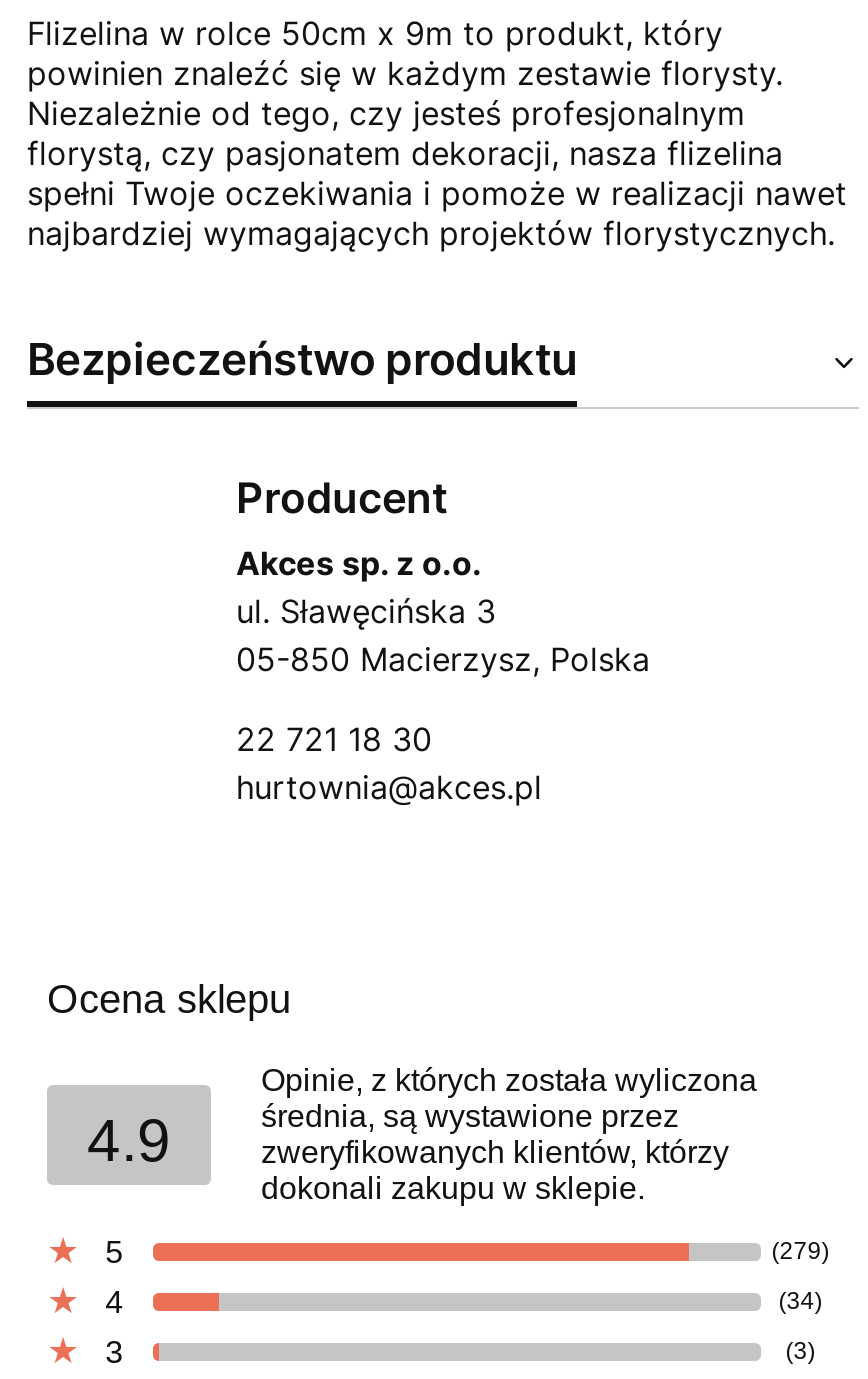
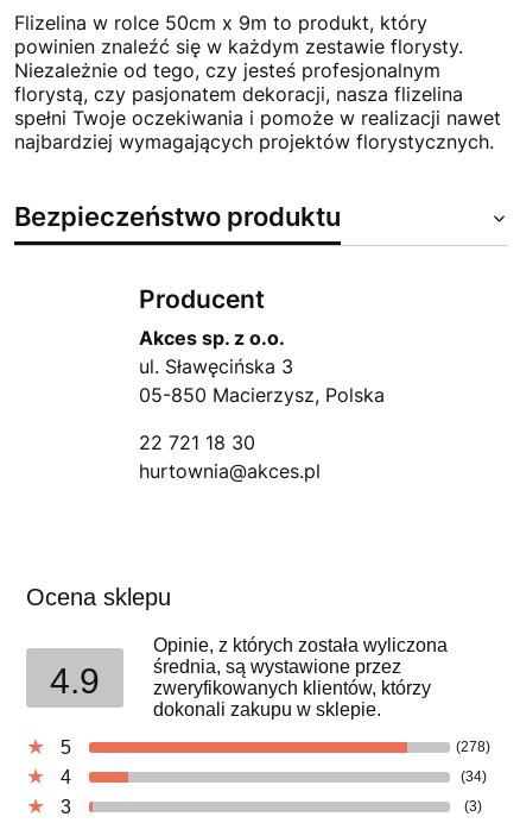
- (279)
+ (278)
